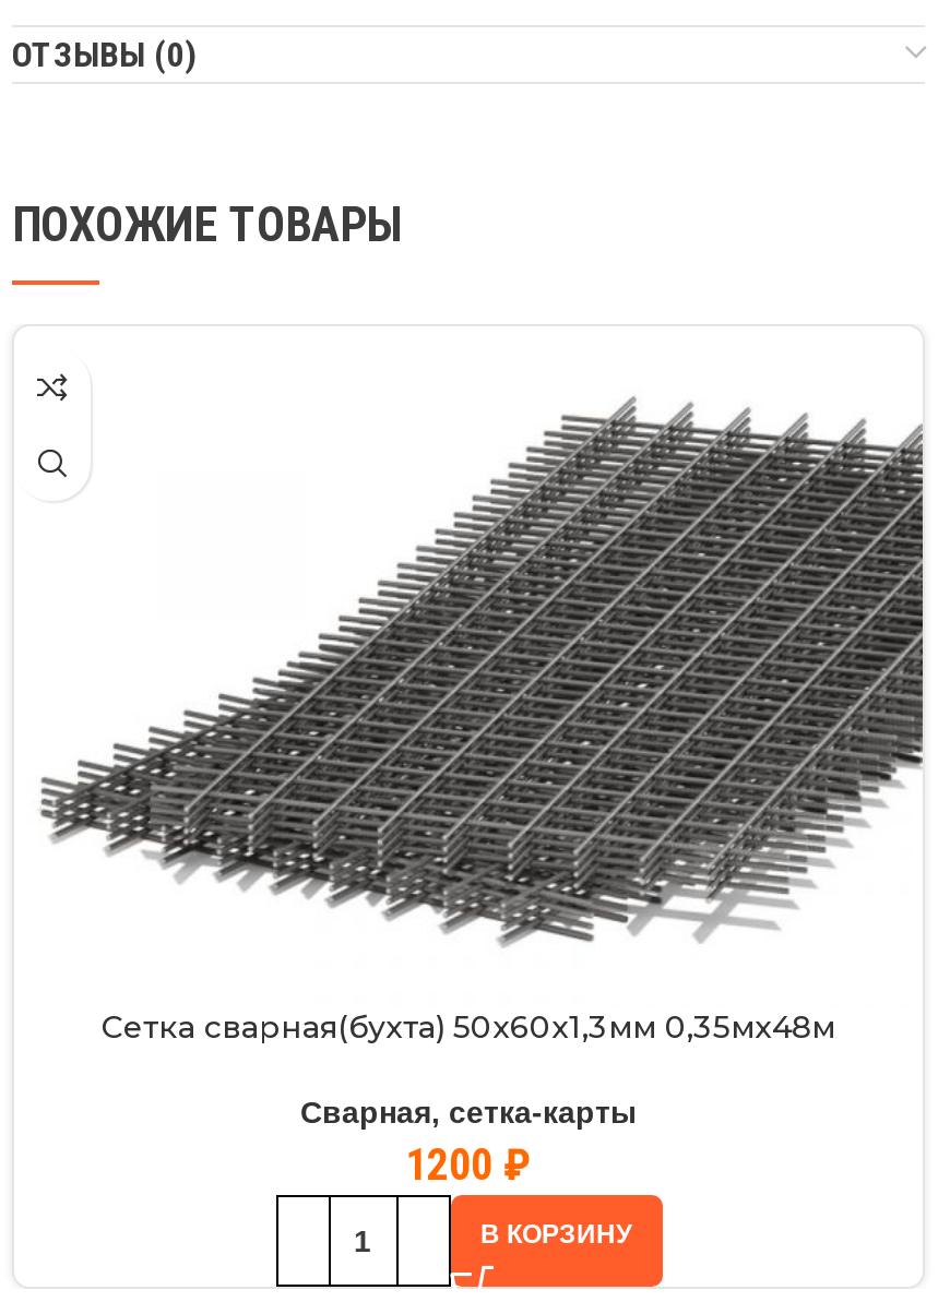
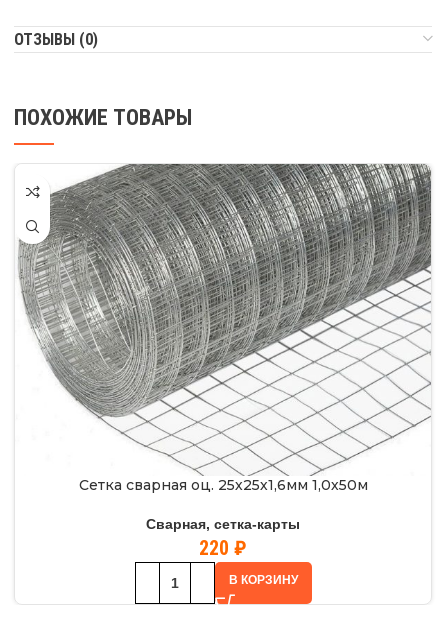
- [image]
- Сетка сварная(бухта) 50х60х1,3мм 0,35мх48м
+ [image]
+ Сетка сварная оц. 25х25х1,6мм 1,0х50м

- 1200 ₽
+ 220 ₽
